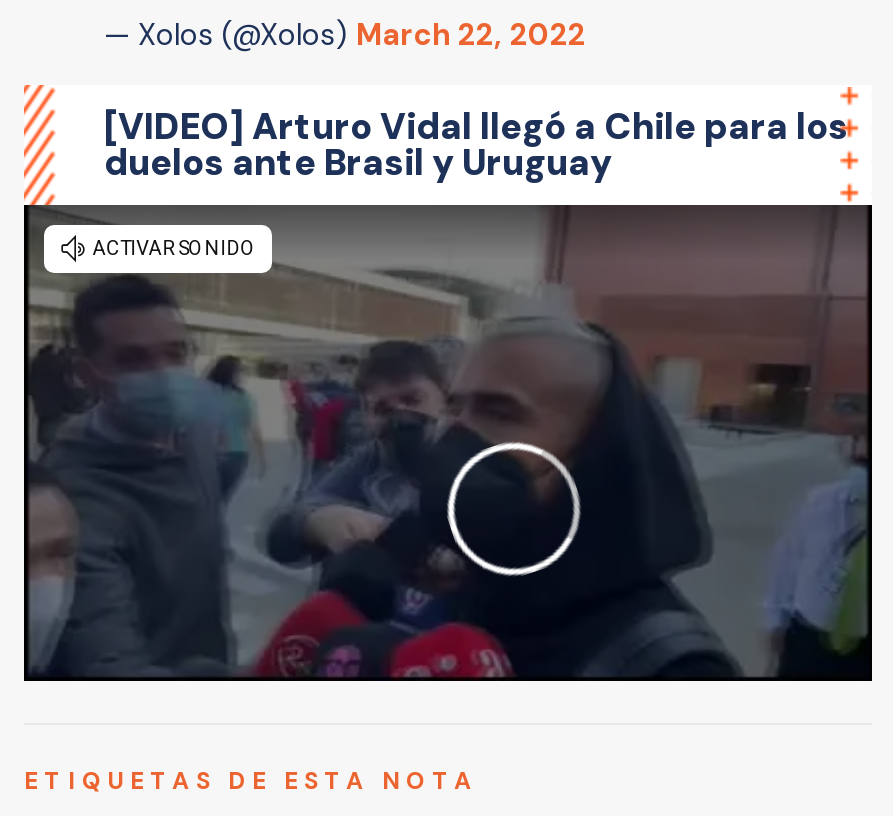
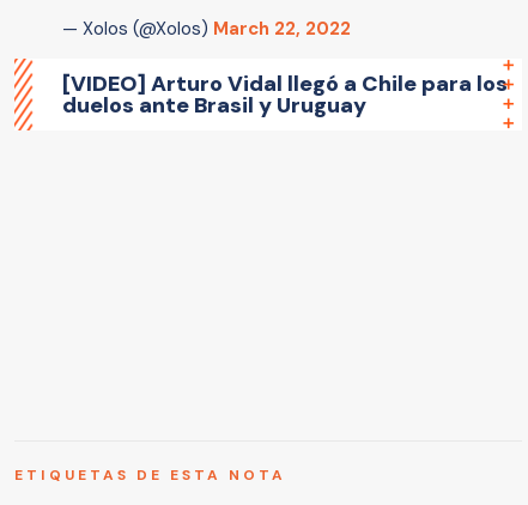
- [image]
